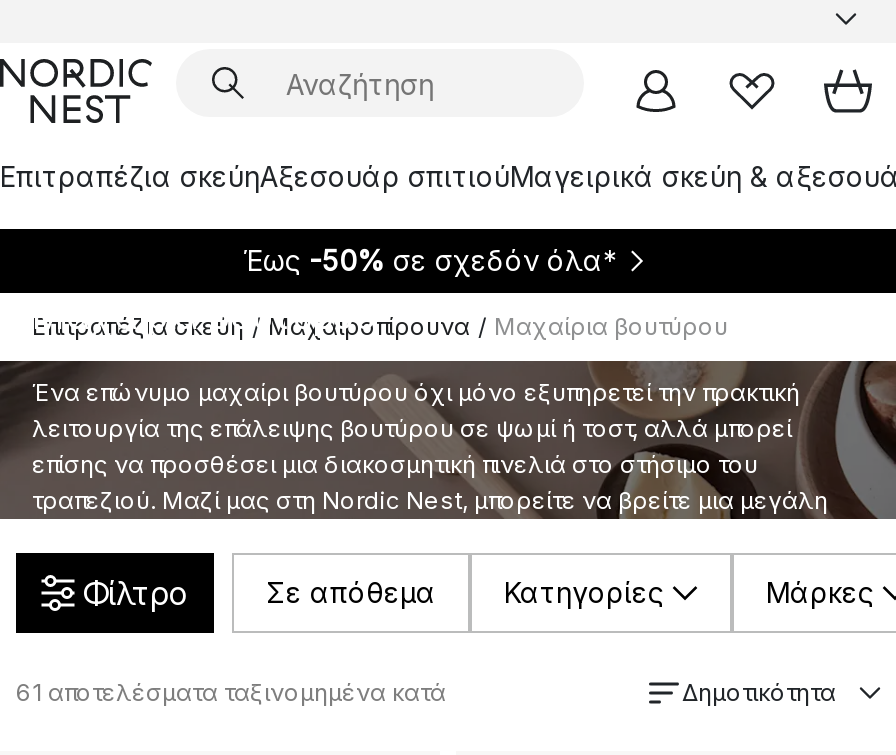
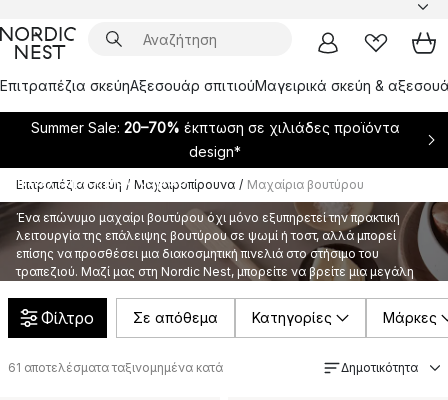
- Έως -50% σε σχεδόν όλα*
+ Summer Sale: 20–70% έκπτωση σε χιλιάδες προϊόντα
+ design*
